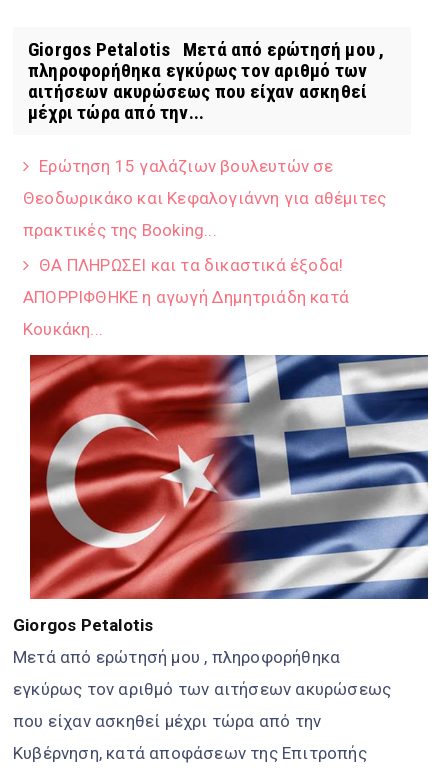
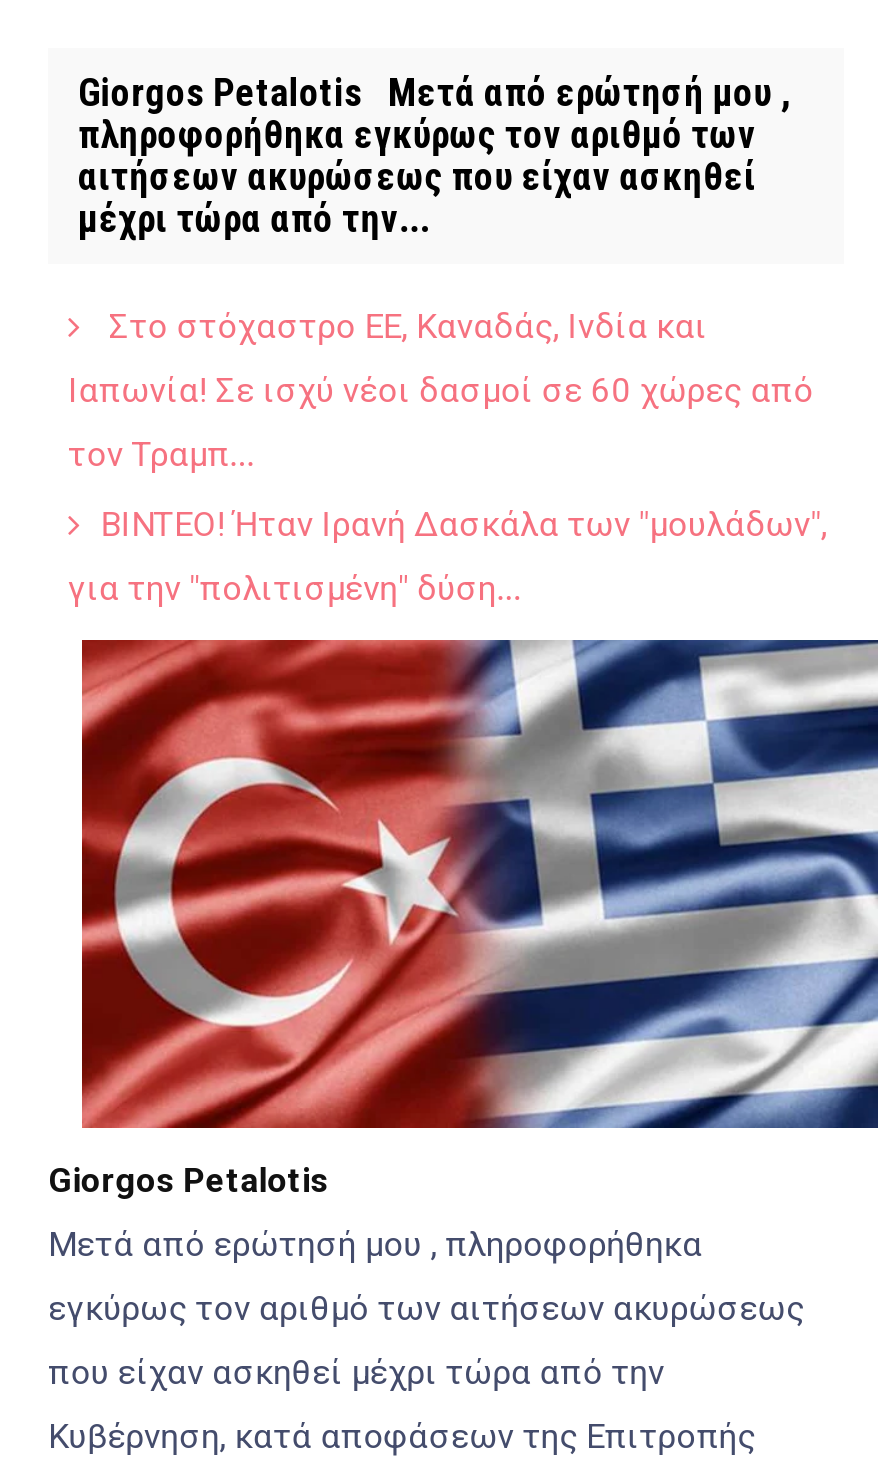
- Ερώτηση 15 γαλάζιων βουλευτών σε
- Θεοδωρικάκο και Κεφαλογιάννη για αθέμιτες
- πρακτικές της Booking...
- ΘΑ ΠΛΗΡΩΣΕΙ και τα δικαστικά έξοδα!
- ΑΠΟΡΡΙΦΘΗΚΕ η αγωγή Δημητριάδη κατά
- Κουκάκη...
+ Στο στόχαστρο ΕΕ, Καναδάς, Ινδία και
+ Ιαπωνία! Σε ισχύ νέοι δασμοί σε 60 χώρες από
+ τον Τραμπ...
+ ΒΙΝΤΕΟ! Ήταν Ιρανή Δασκάλα των "μουλάδων",
+ για την "πολιτισμένη" δύση...
